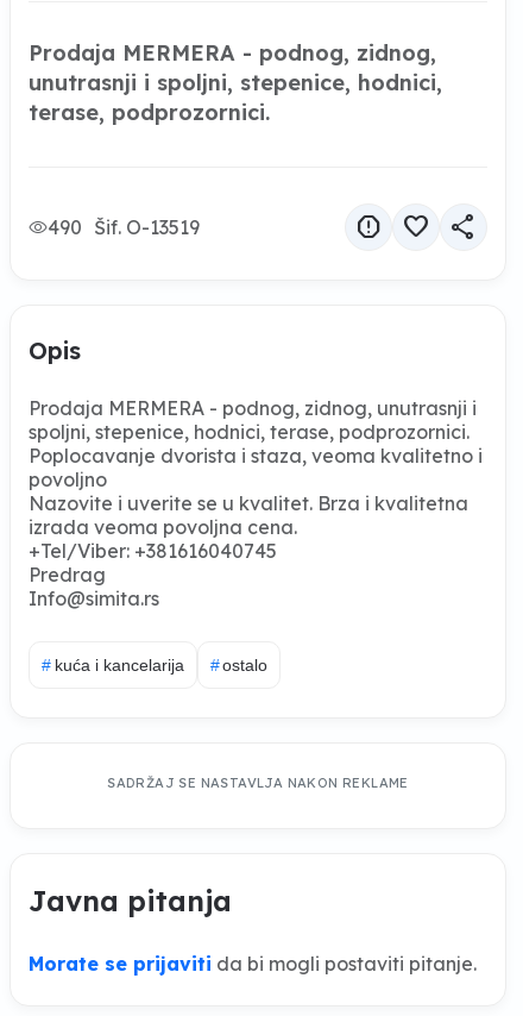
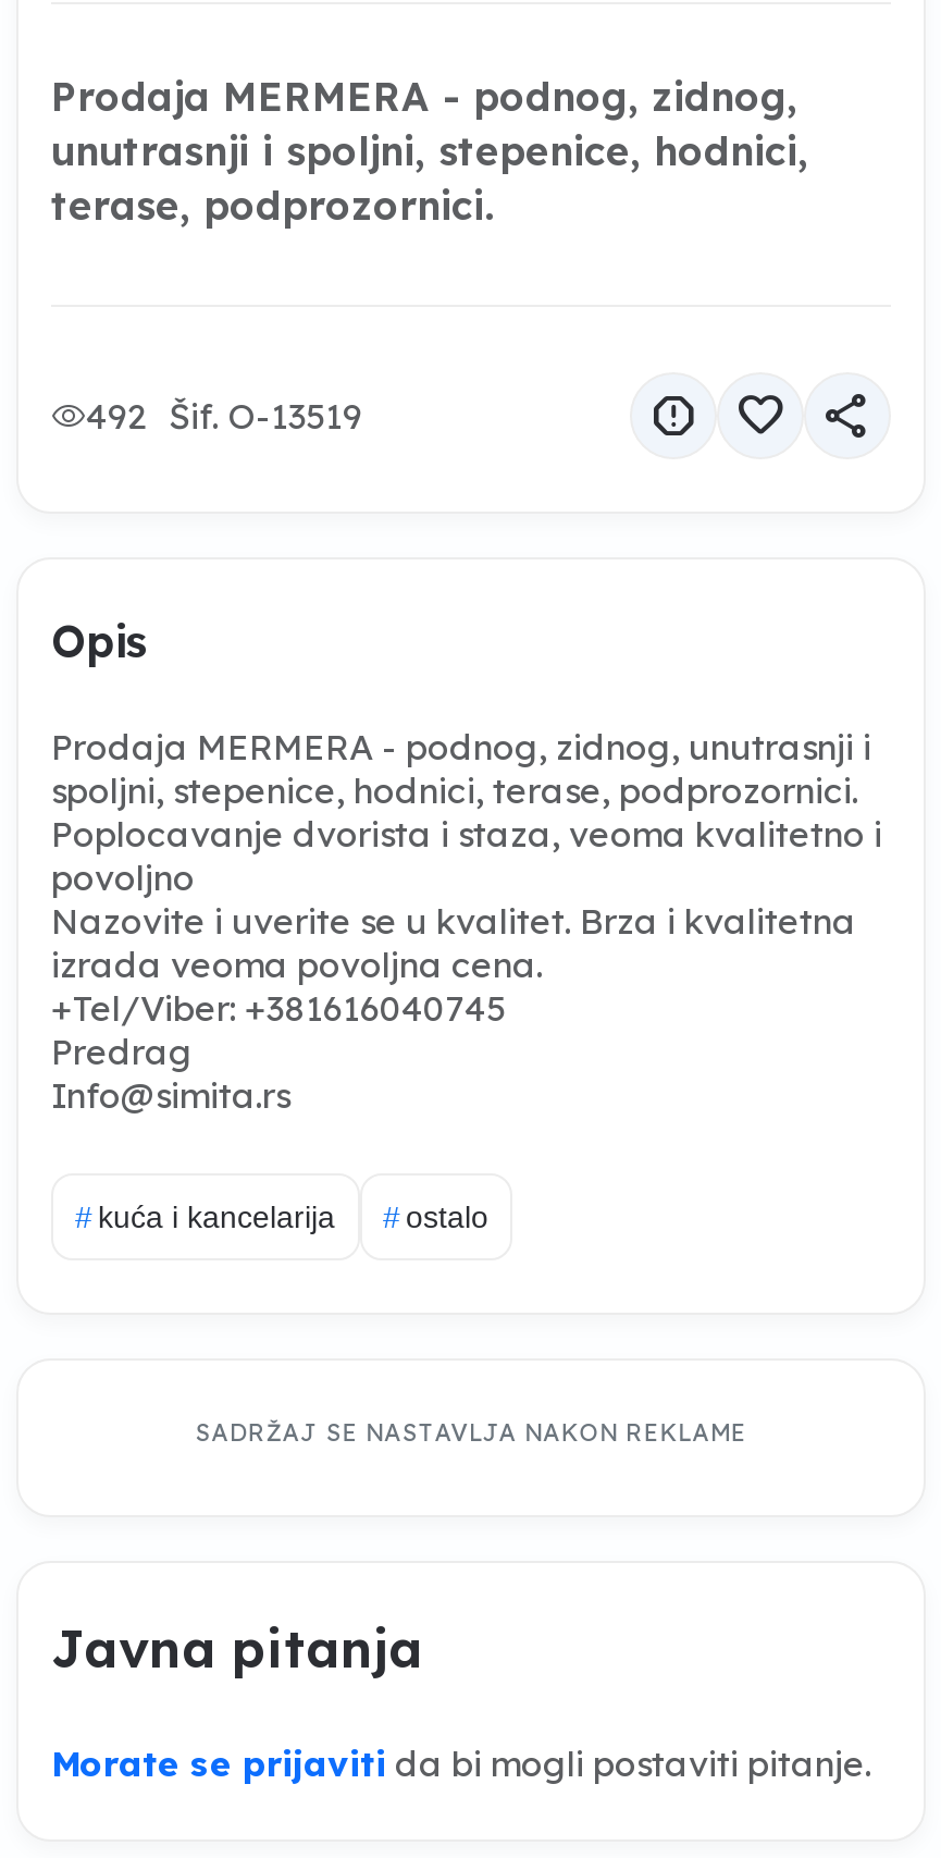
- 490 Šif. O-13519
+ 492 Šif. O-13519
